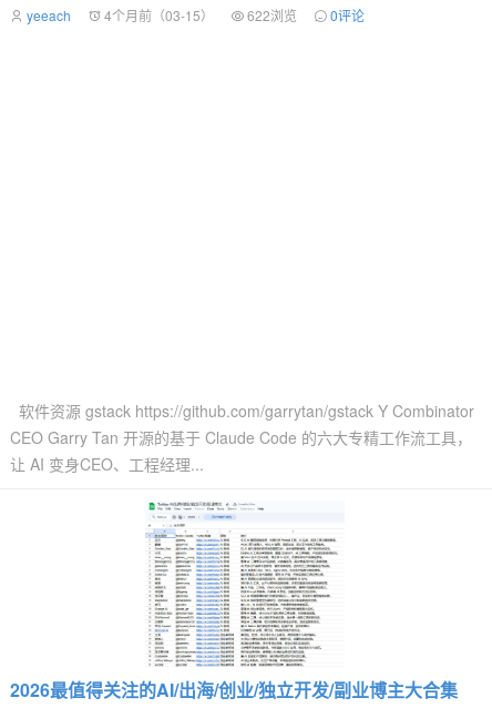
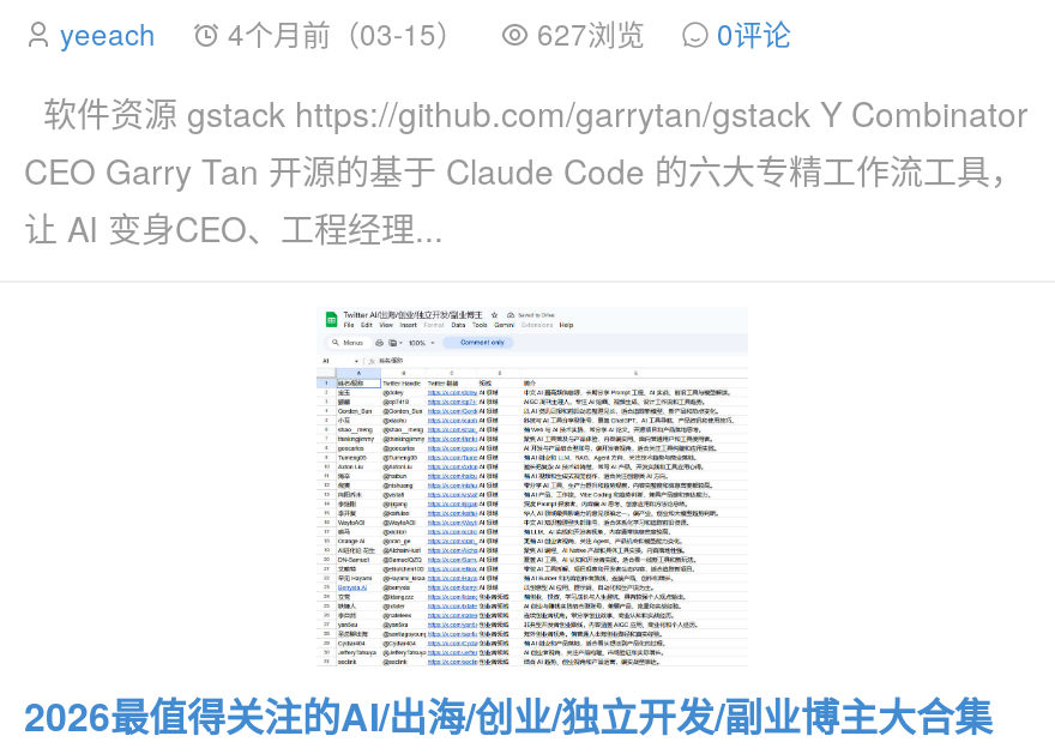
- yeeach 4个月前（03-15） 622浏览 0评论
+ yeeach 4个月前（03-15） 627浏览 0评论
